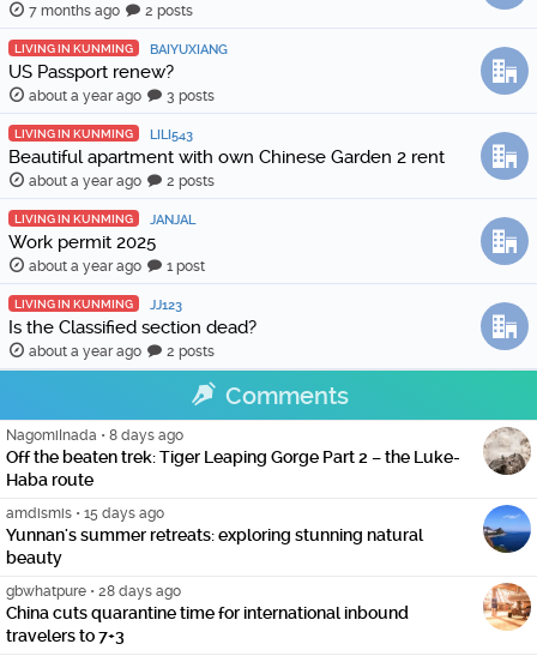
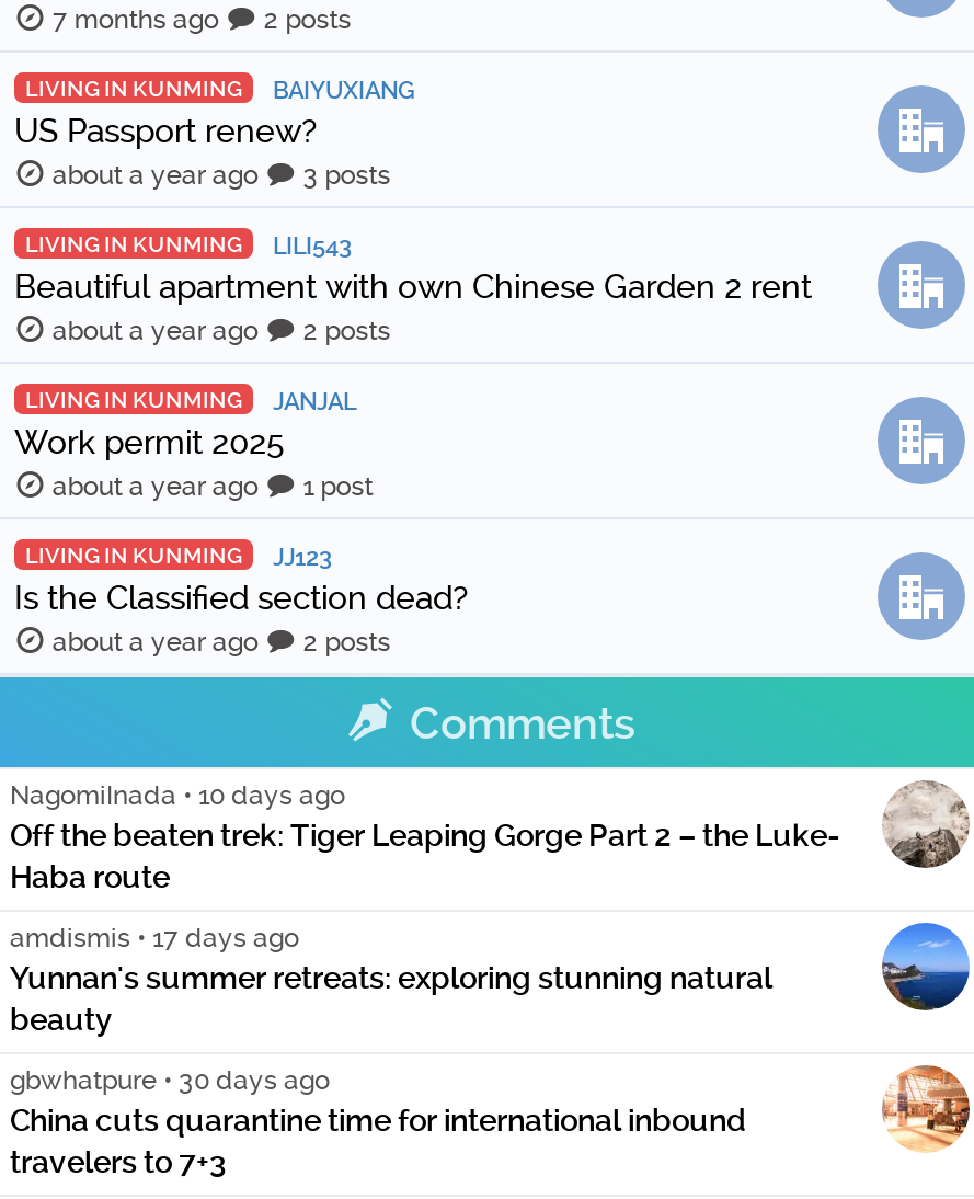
- NagomiInada • 8 days ago
+ NagomiInada • 10 days ago

- amdismis • 15 days ago
+ amdismis • 17 days ago

- gbwhatpure • 28 days ago
+ gbwhatpure • 30 days ago
